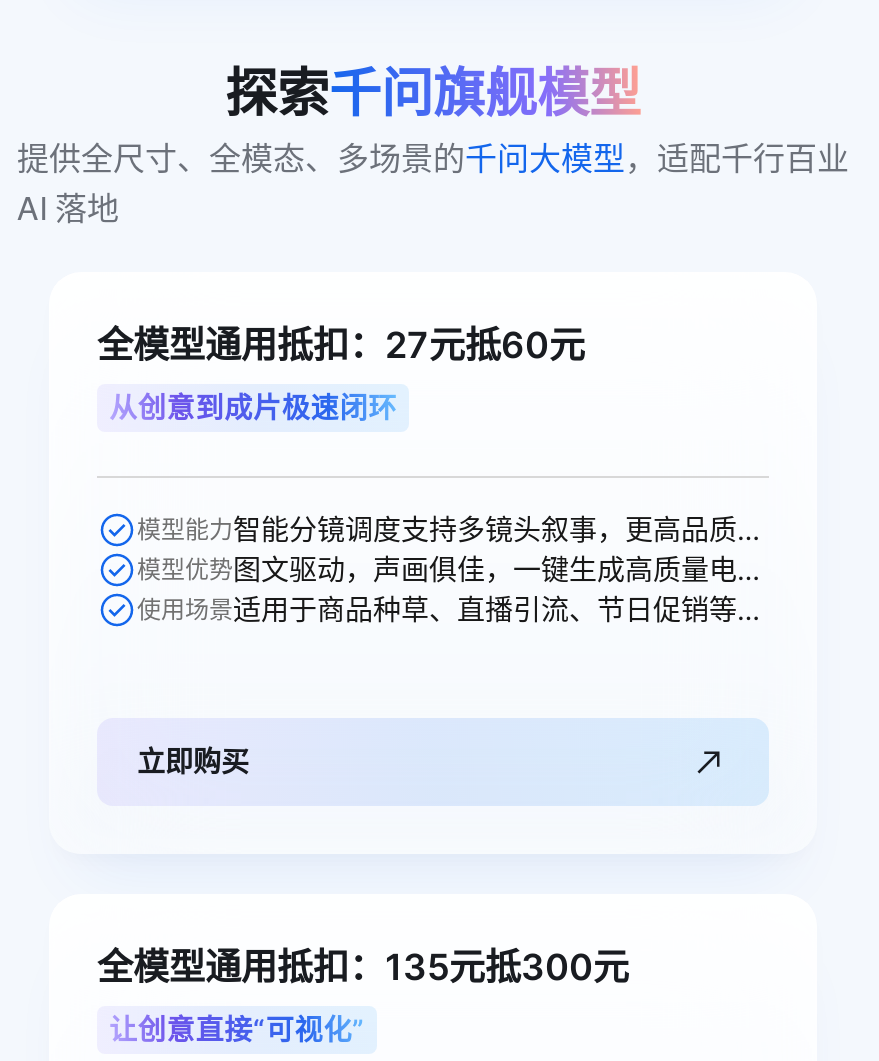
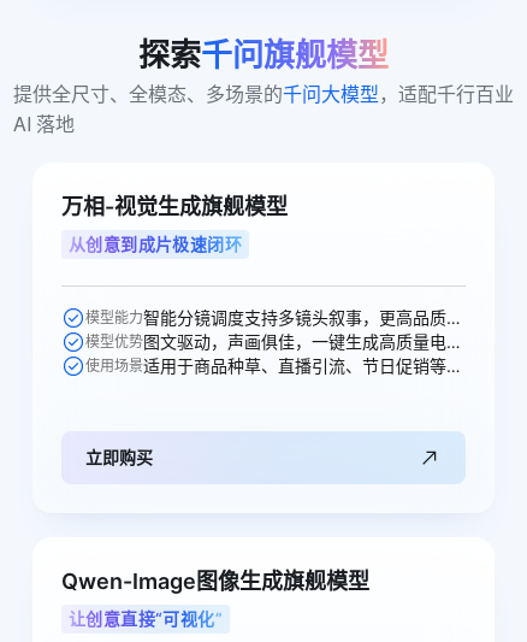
- 全模型通用抵扣：27元抵60元
+ 万相-视觉生成旗舰模型

- 全模型通用抵扣：135元抵300元
+ Qwen-Image图像生成旗舰模型
